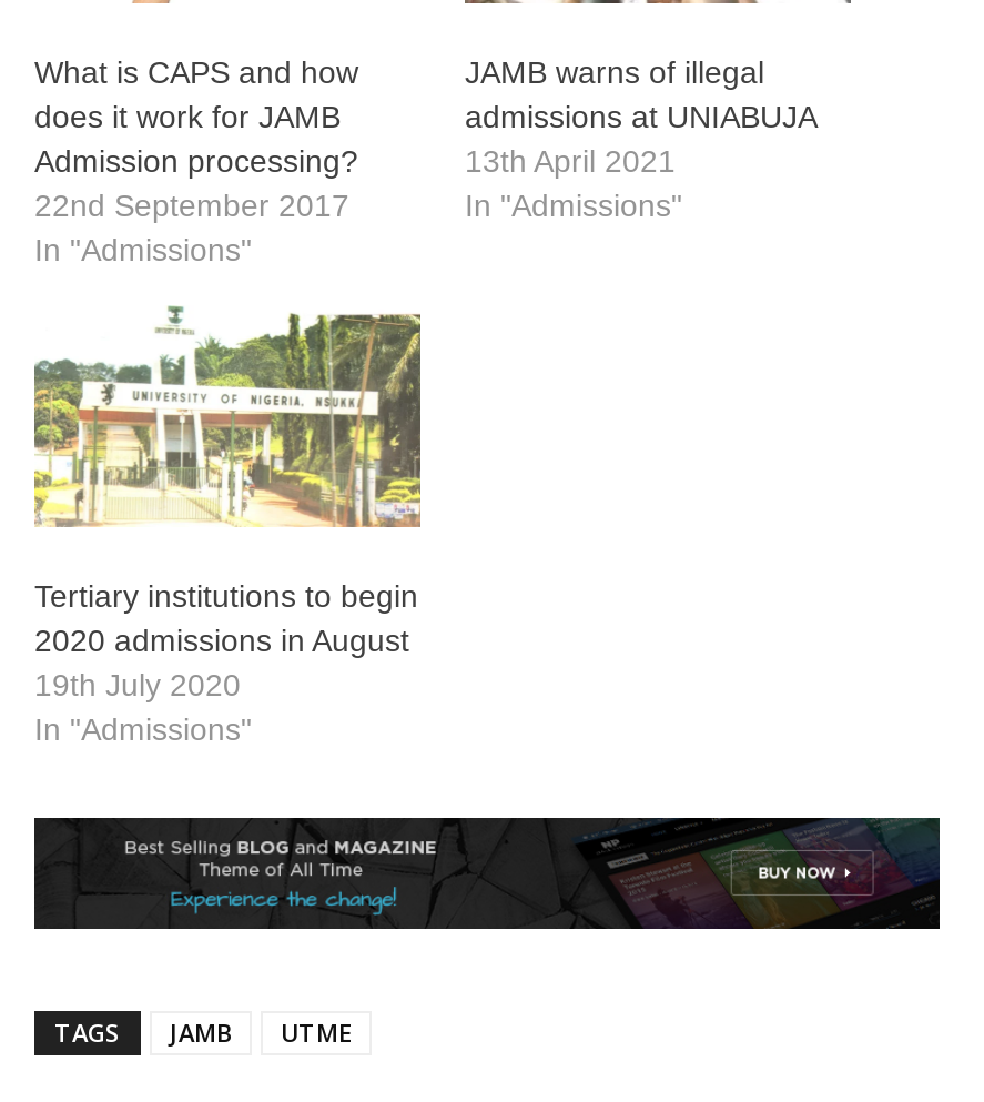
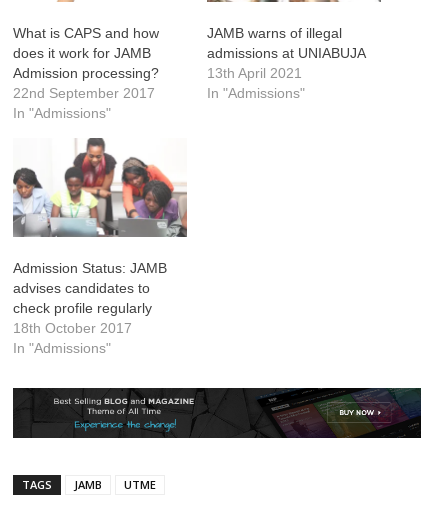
- [image]
- Tertiary institutions to begin
- 2020 admissions in August
- 19th July 2020
+ [image]
+ Admission Status: JAMB
+ advises candidates to
+ check profile regularly
+ 18th October 2017
